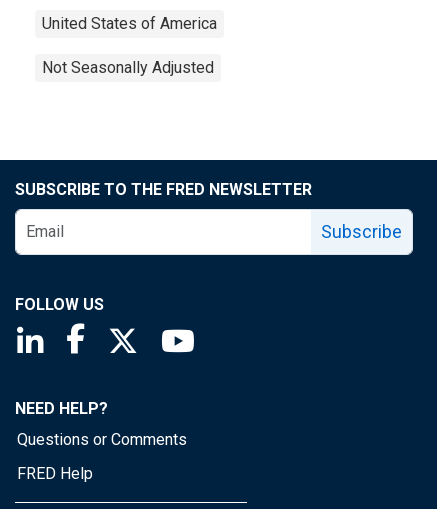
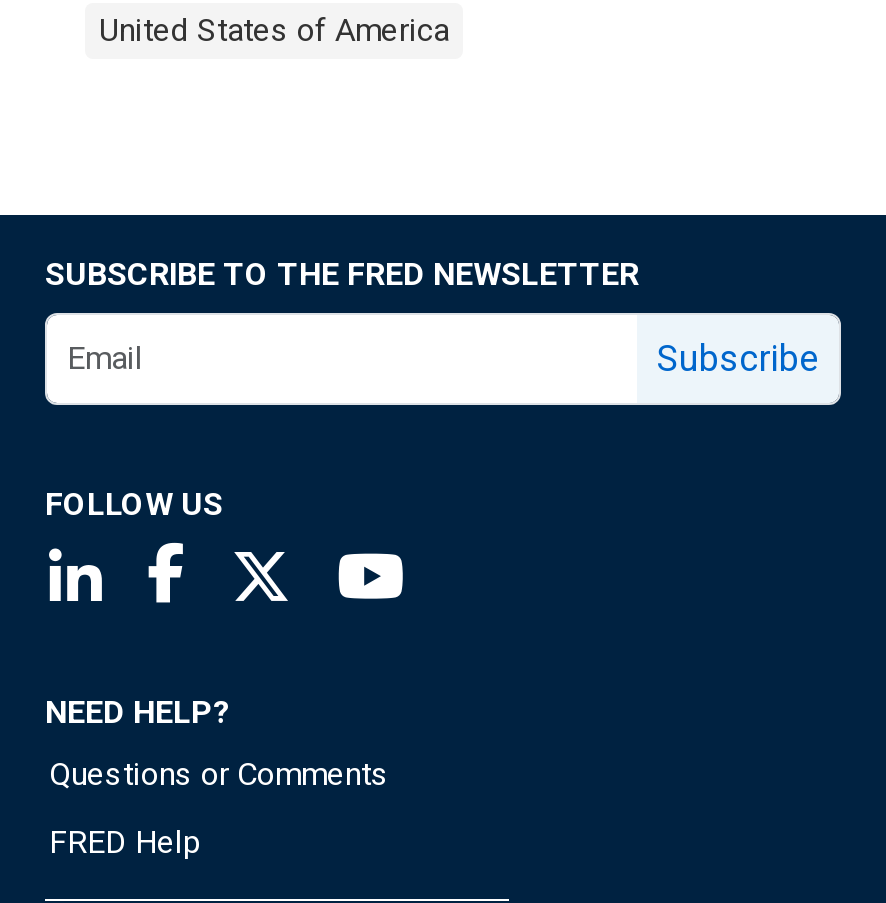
- Not Seasonally Adjusted
